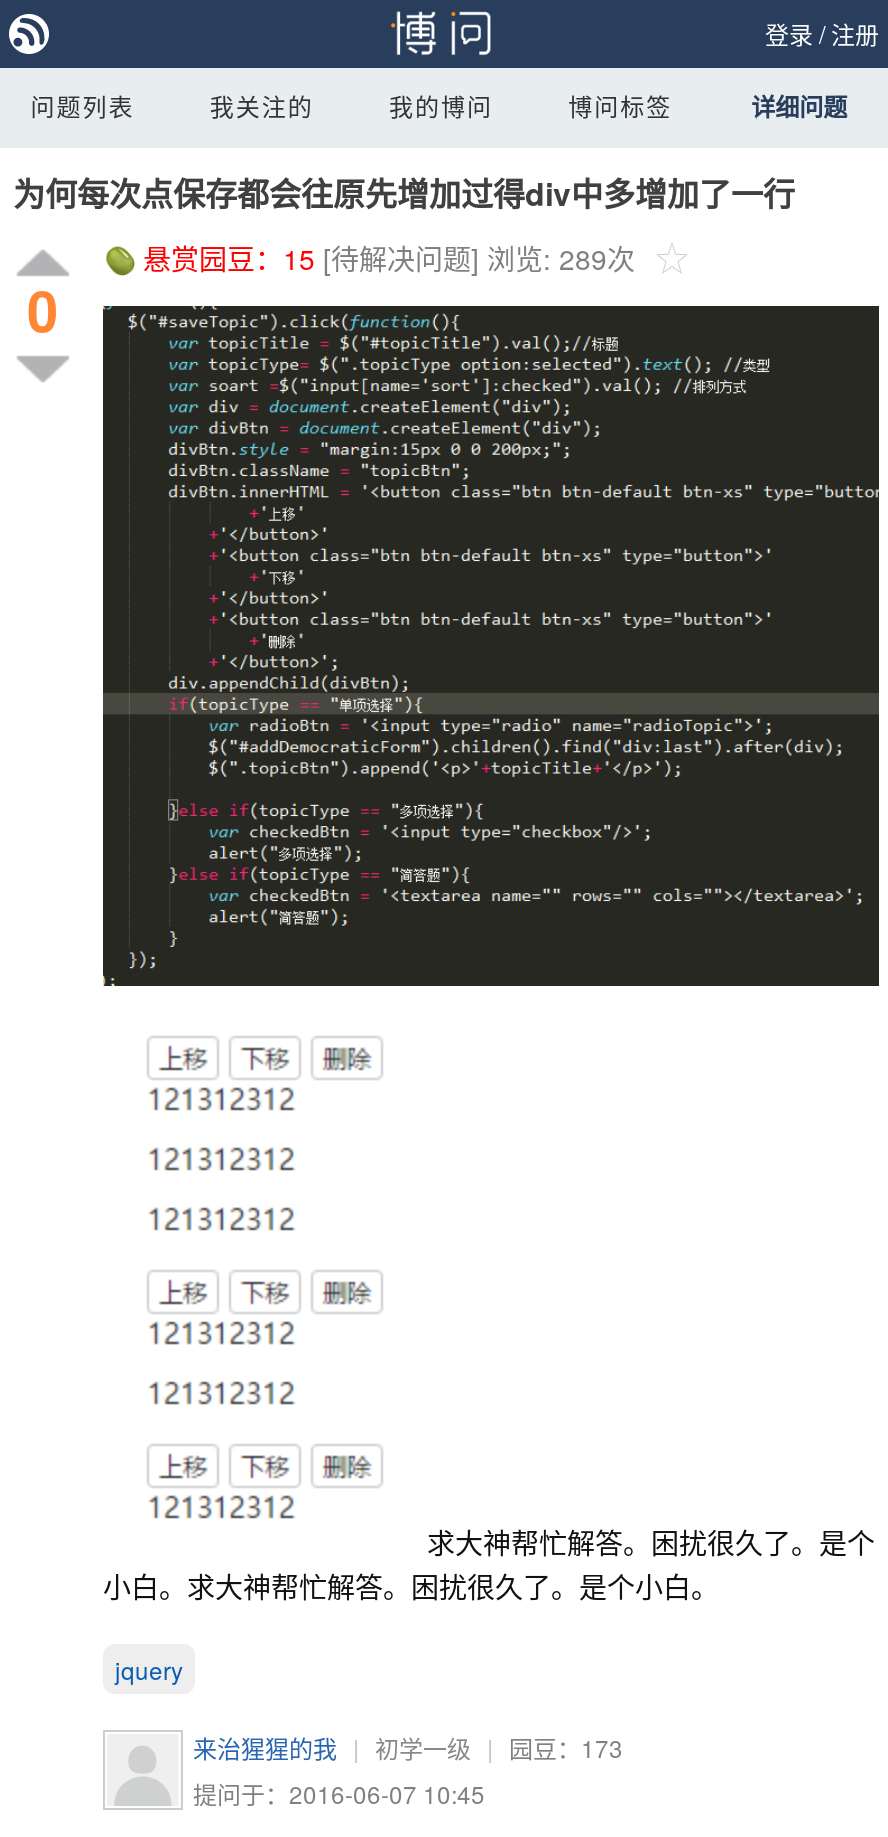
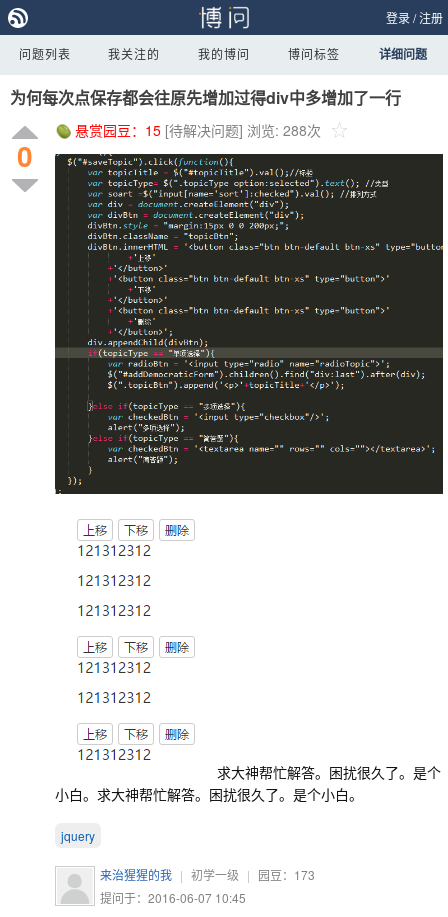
- 悬赏园豆：15 [待解决问题]浏览: 289次
+ 悬赏园豆：15 [待解决问题]浏览: 288次
